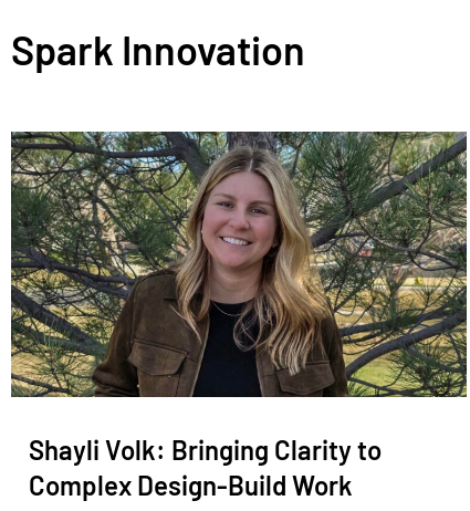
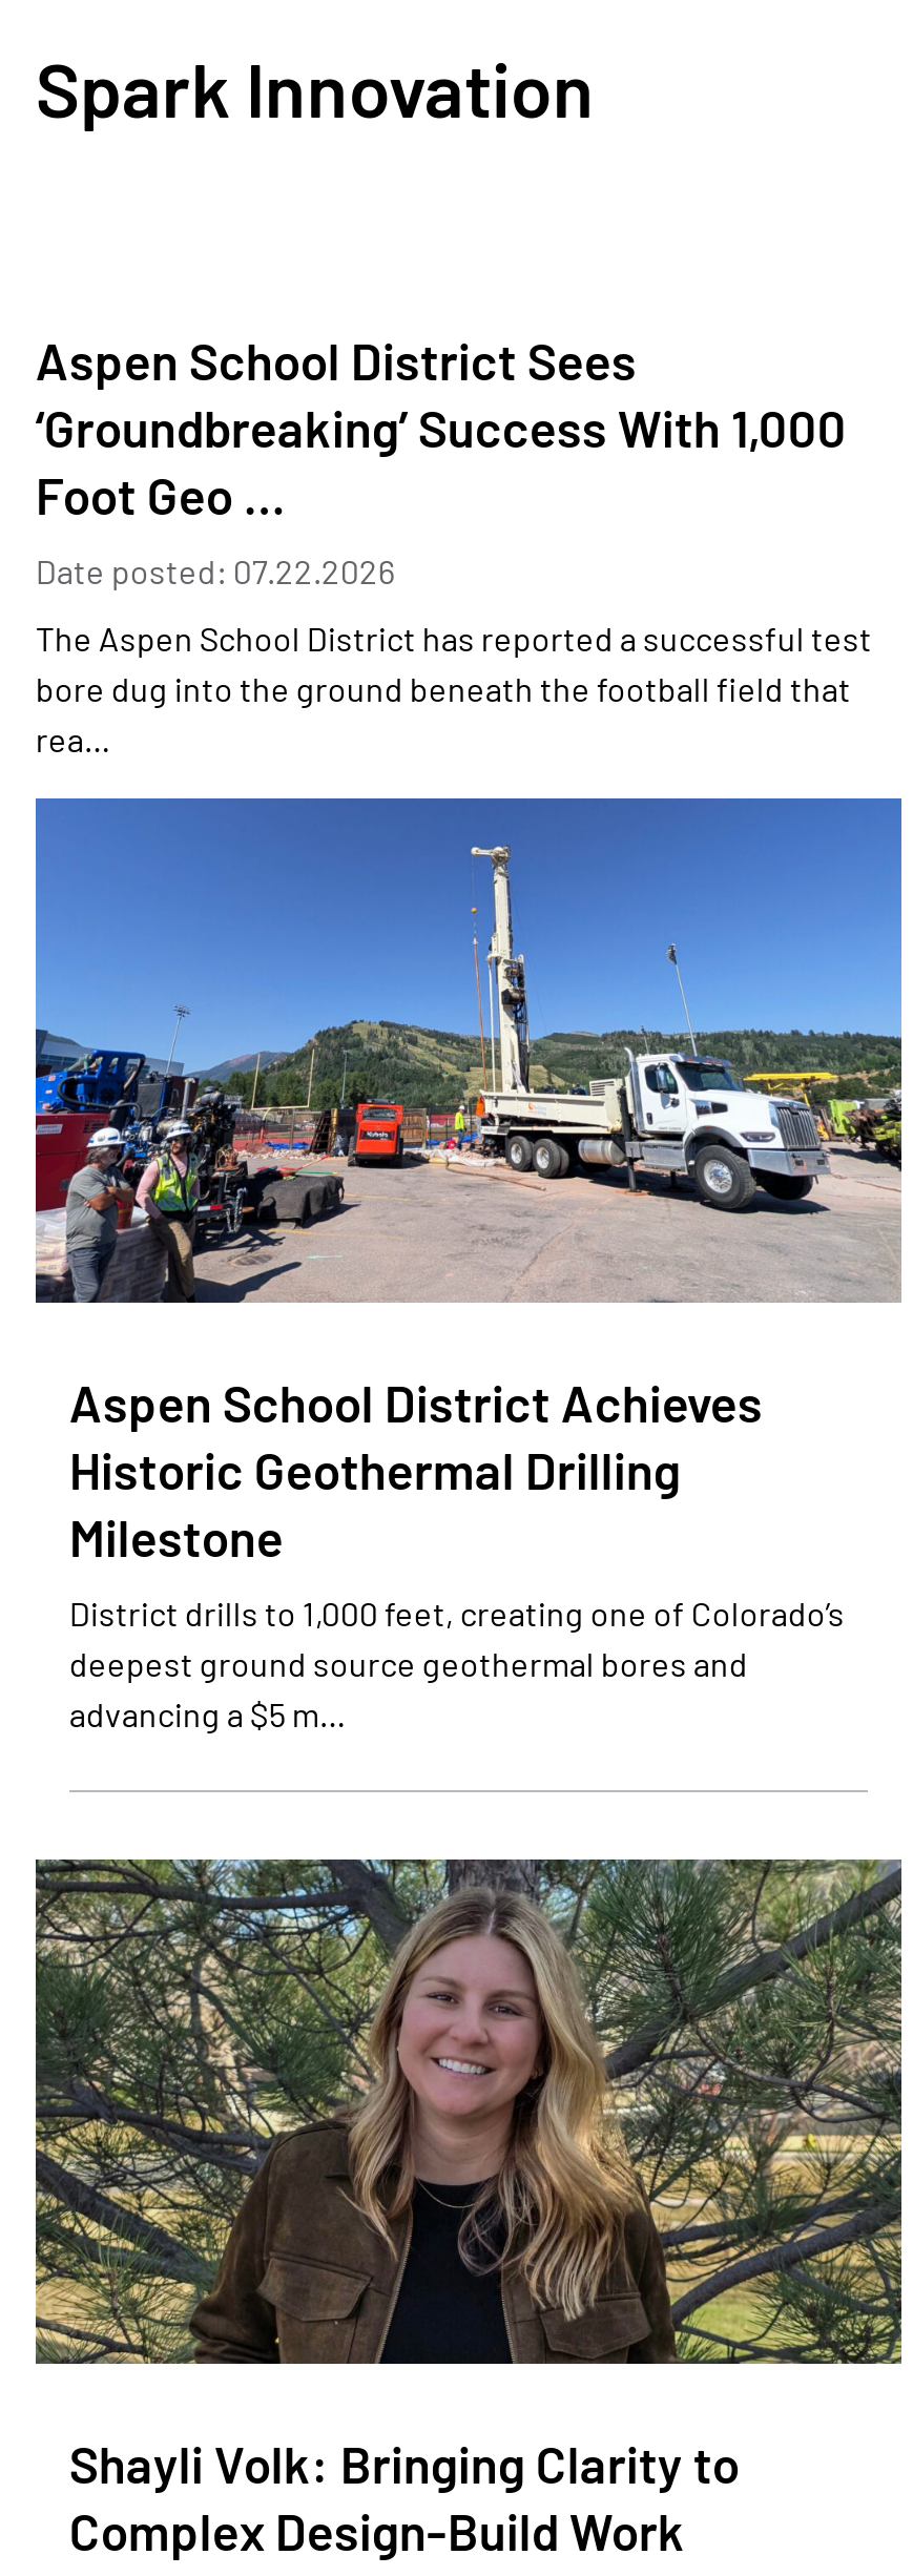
+ [image]
+ Aspen School District Achieves
+ Historic Geothermal Drilling
+ Milestone
+ District drills to 1,000 feet, creating one of Colorado’s
+ deepest ground source geothermal bores and
+ advancing a $5 m…

+ Aspen School District Sees
+ ‘Groundbreaking’ Success With 1,000
+ Foot Geo …
+ Date posted: 07.22.2026
+ The Aspen School District has reported a successful test
+ bore dug into the ground beneath the football field that
+ rea…
